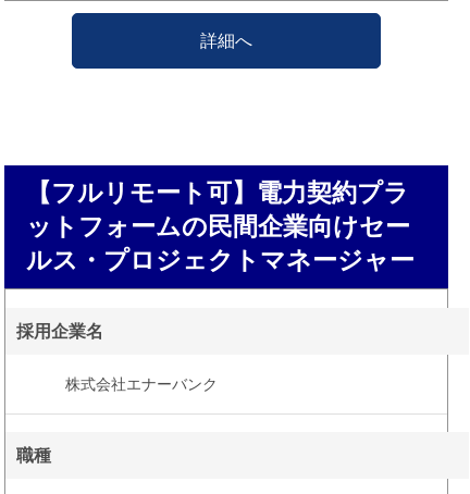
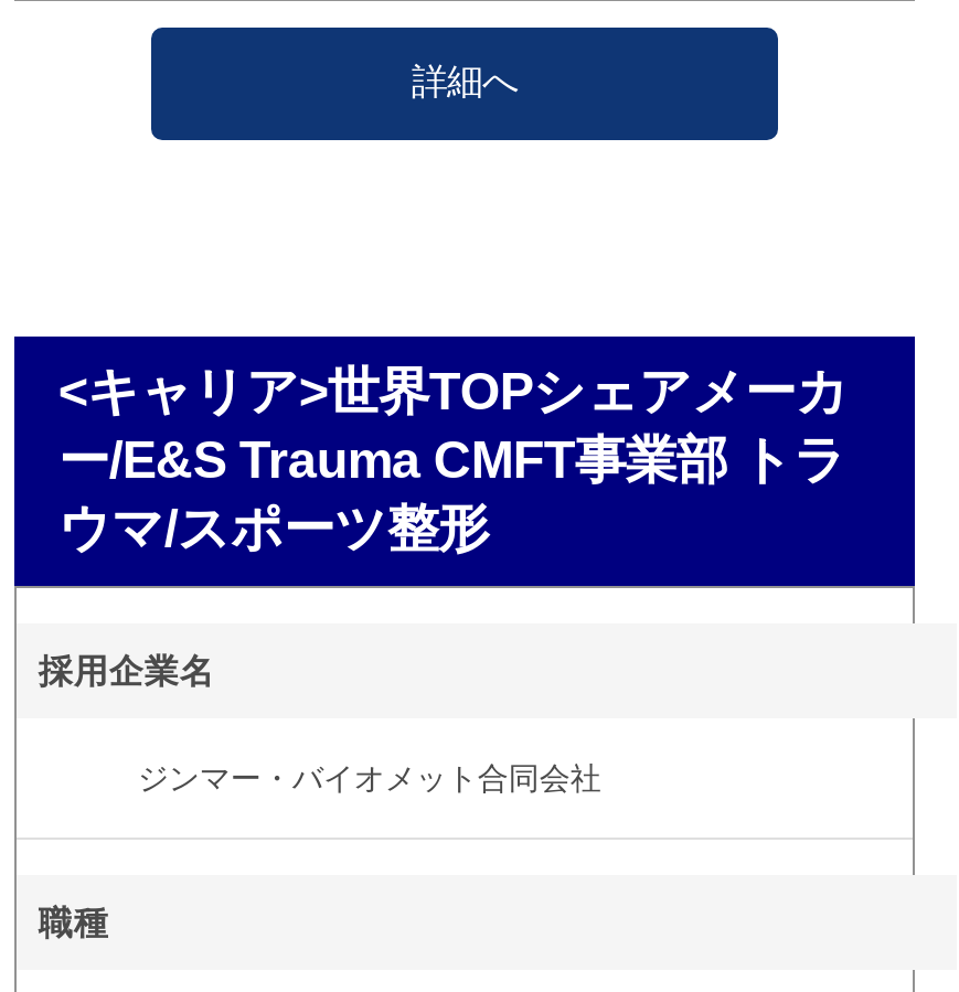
- 【フルリモート可】電力契約プラ
- ットフォームの民間企業向けセー
- ルス・プロジェクトマネージャー
+ <キャリア>世界TOPシェアメーカ
+ ー/E&S Trauma CMFT事業部 トラ
+ ウマ/スポーツ整形

- 株式会社エナーバンク
+ ジンマー・バイオメット合同会社
